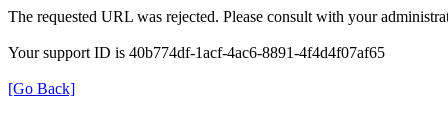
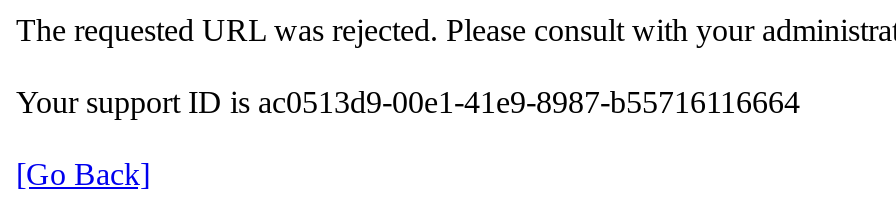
- Your support ID is 40b774df-1acf-4ac6-8891-4f4d4f07af65
+ Your support ID is ac0513d9-00e1-41e9-8987-b55716116664
